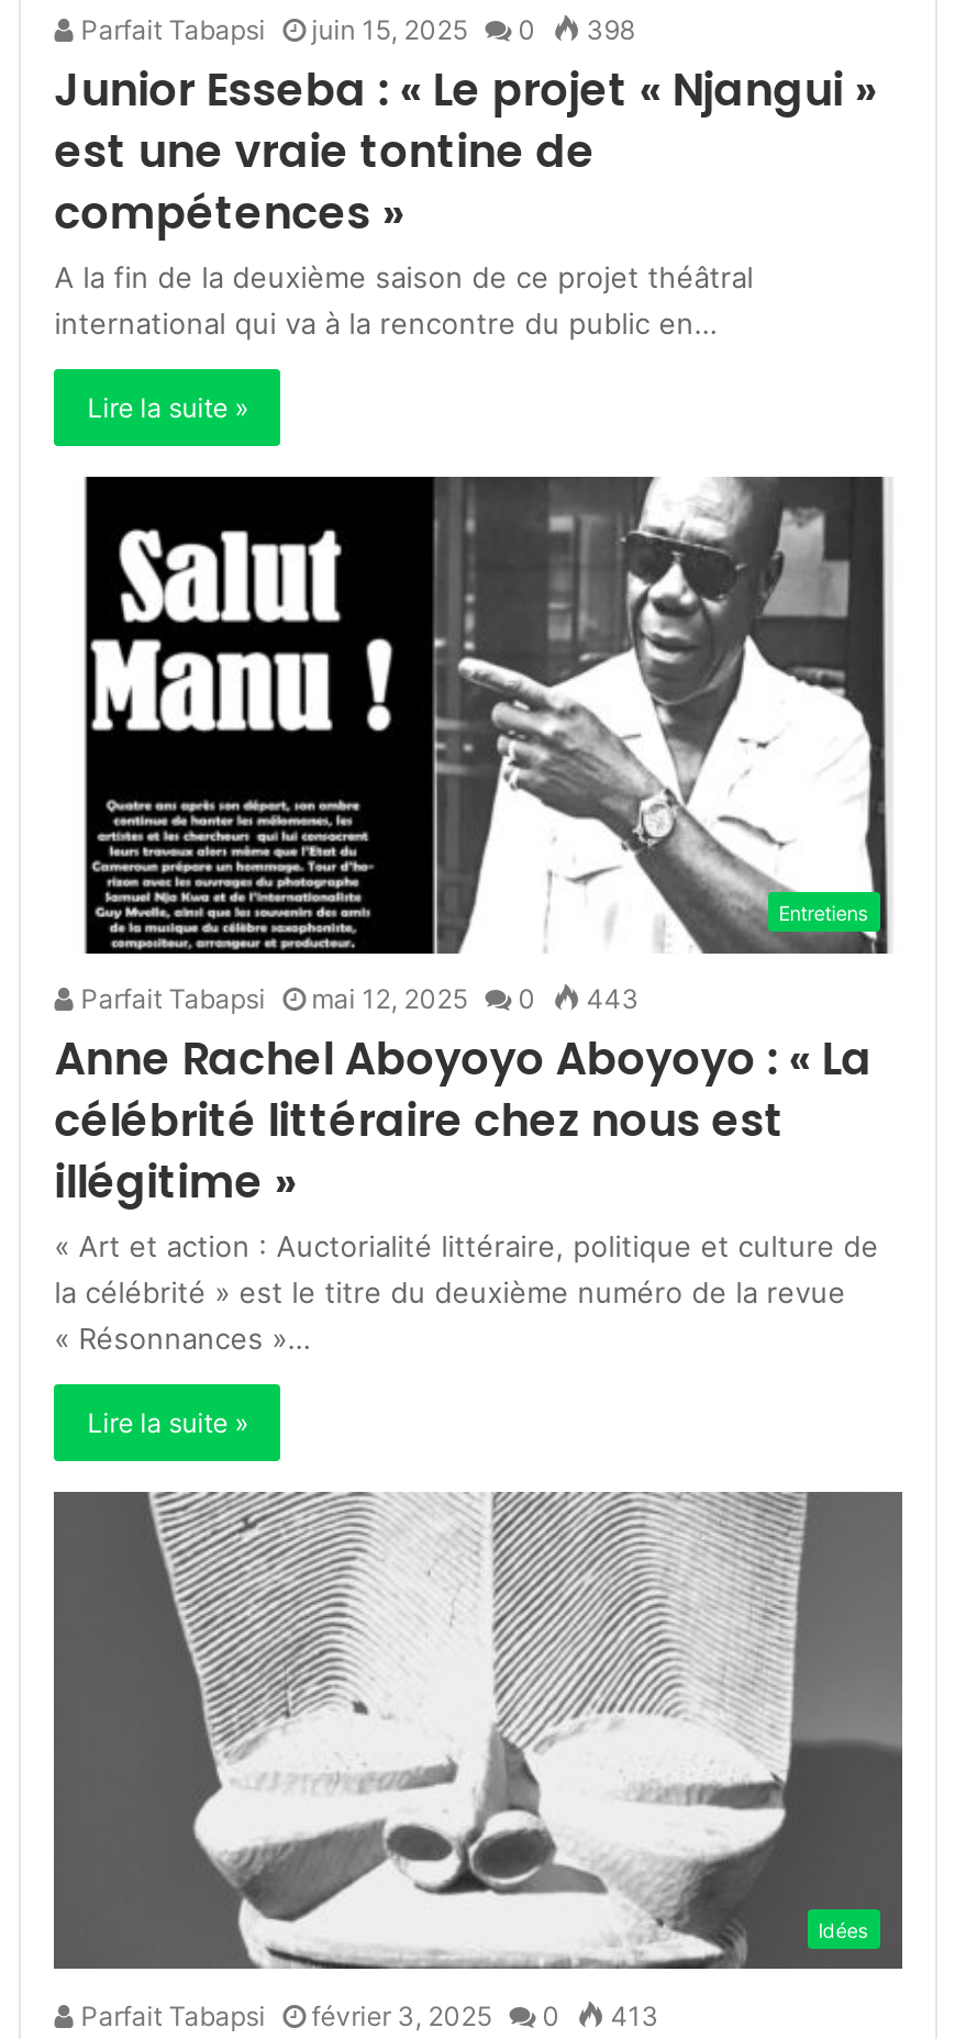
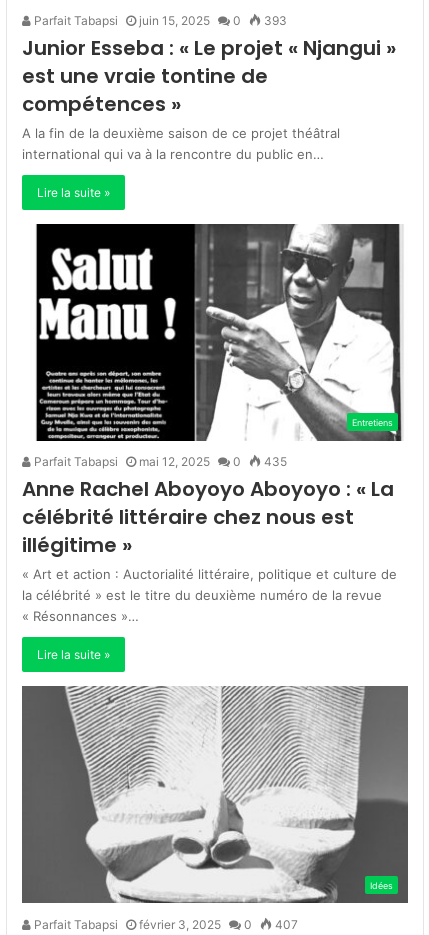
- Parfait Tabapsi juin 15, 2025 0 398
+ Parfait Tabapsi juin 15, 2025 0 393

- Parfait Tabapsi mai 12, 2025 0 443
+ Parfait Tabapsi mai 12, 2025 0 435

- Parfait Tabapsi février 3, 2025 0 413
+ Parfait Tabapsi février 3, 2025 0 407
